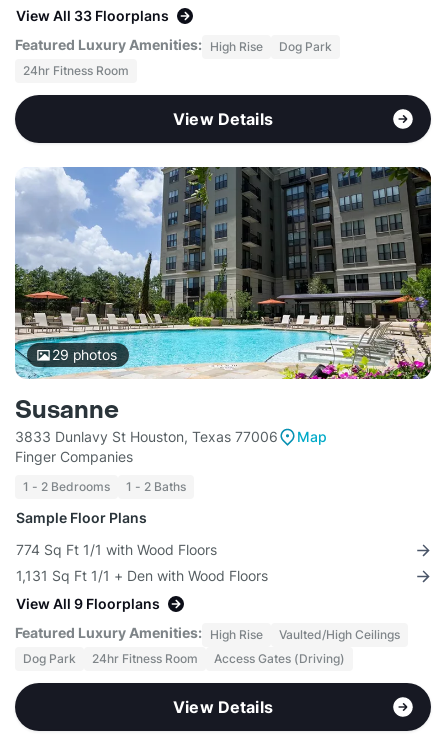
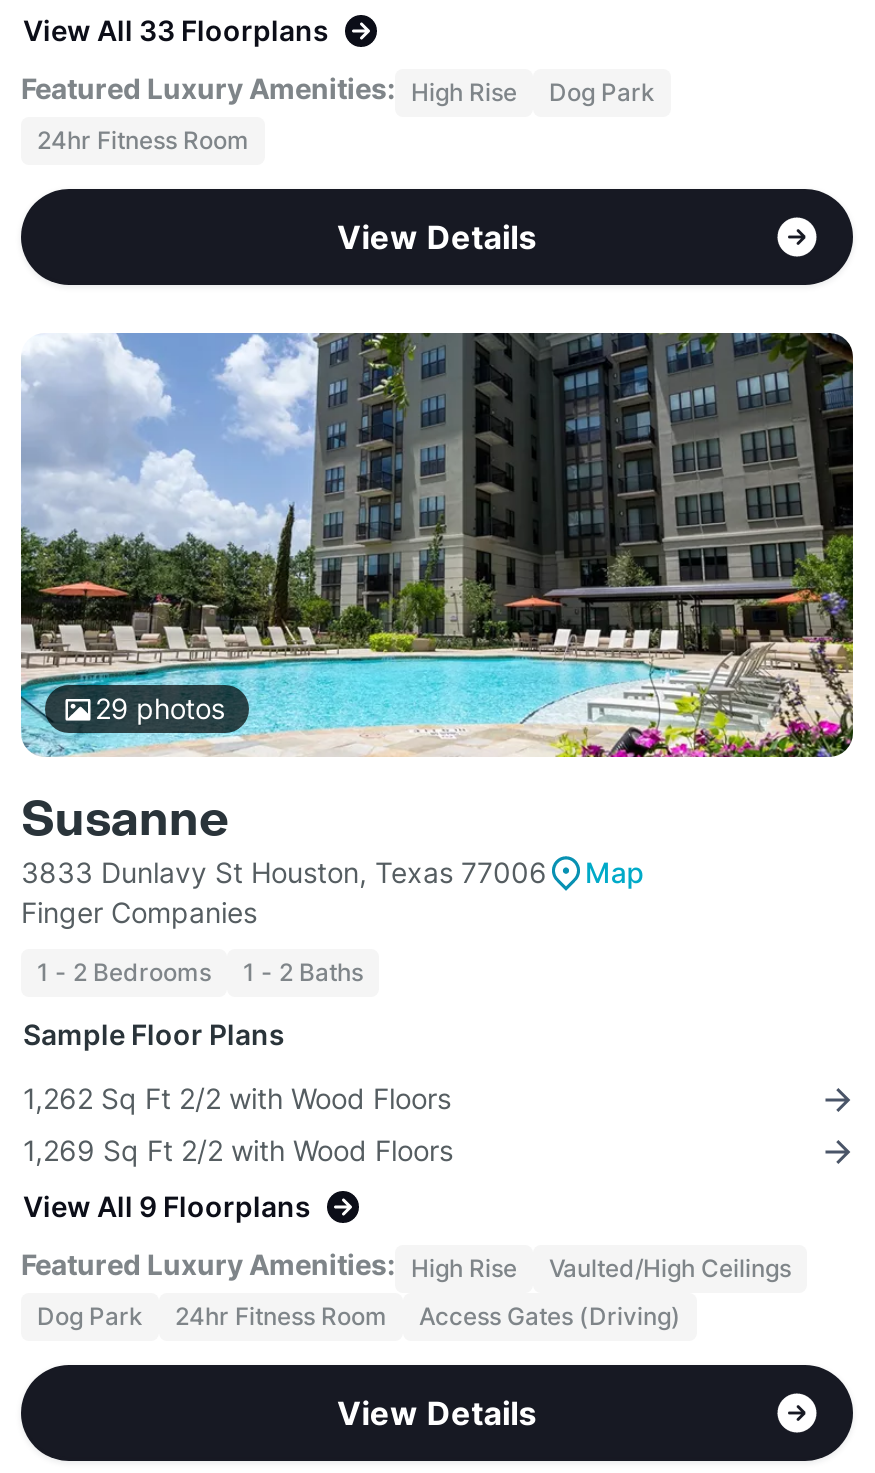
- 774 Sq Ft 1/1 with Wood Floors
+ 1,262 Sq Ft 2/2 with Wood Floors

- 1,131 Sq Ft 1/1 + Den with Wood Floors
+ 1,269 Sq Ft 2/2 with Wood Floors
